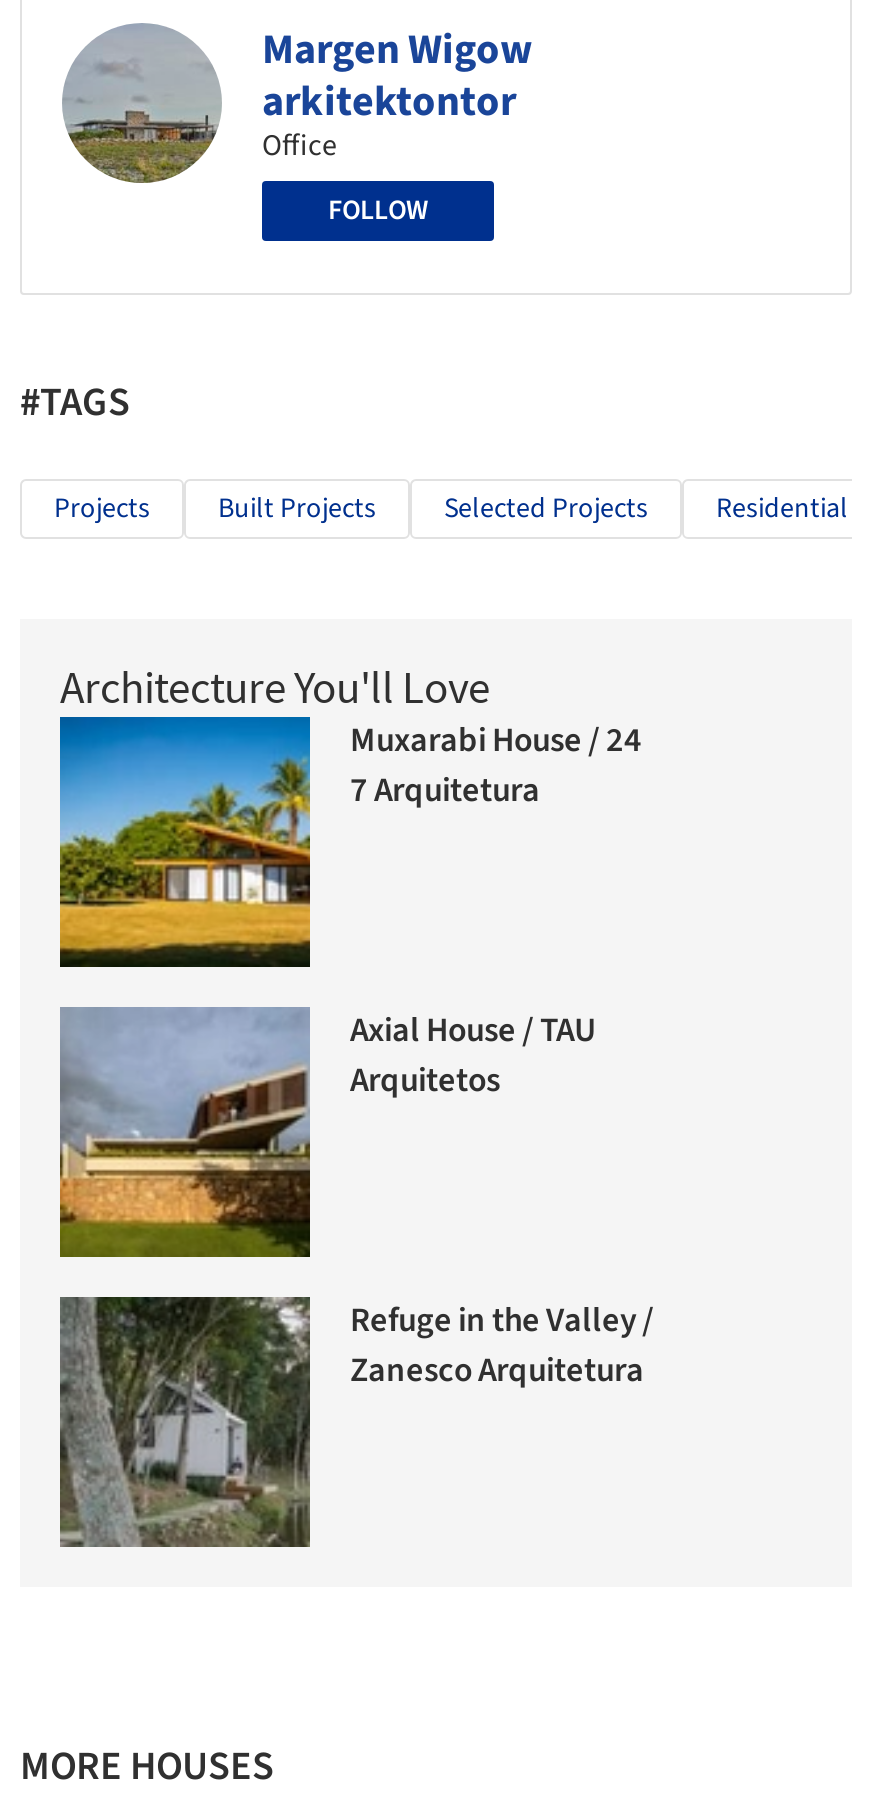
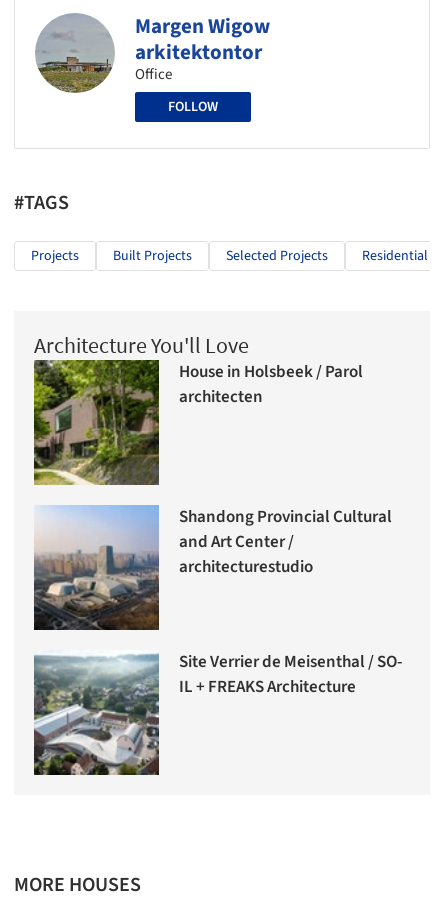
- [image]
- Muxarabi House / 24
- 7 Arquitetura
+ [image]
+ House in Holsbeek / Parol
+ architecten

- [image]
- Axial House / TAU
- Arquitetos
+ [image]
+ Shandong Provincial Cultural
+ and Art Center /
+ architecturestudio

- [image]
- Refuge in the Valley /
- Zanesco Arquitetura
+ [image]
+ Site Verrier de Meisenthal / SO-
+ IL + FREAKS Architecture
